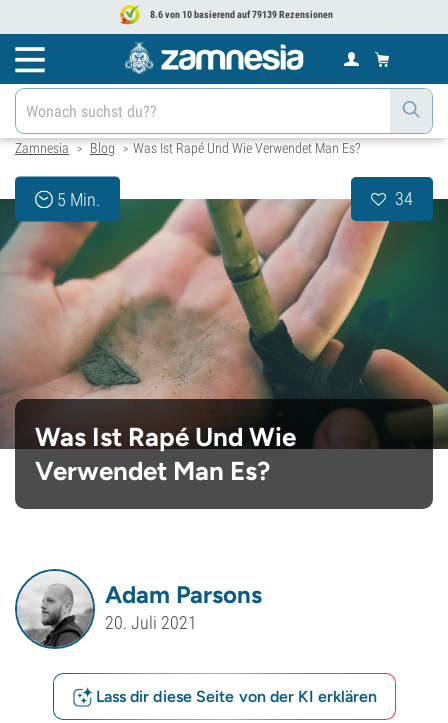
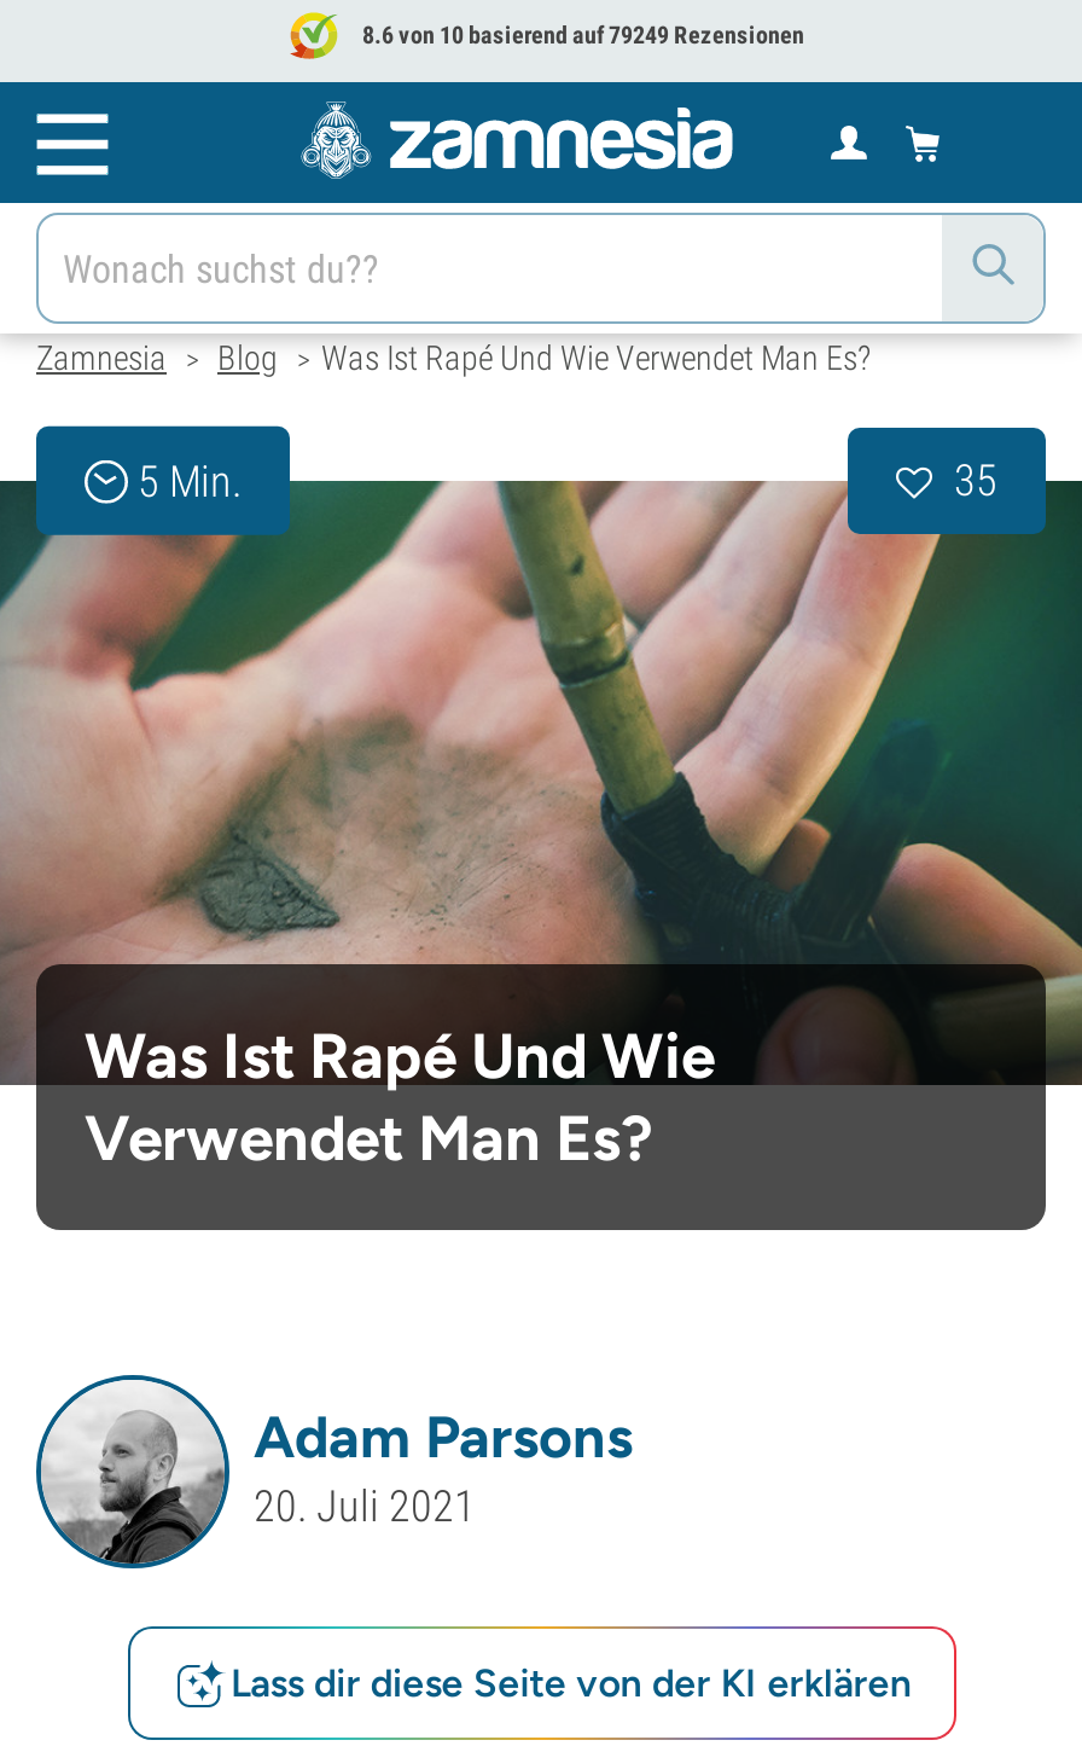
- 8.6 von 10 basierend auf 79139 Rezensionen
+ 8.6 von 10 basierend auf 79249 Rezensionen

- 34
+ 35
